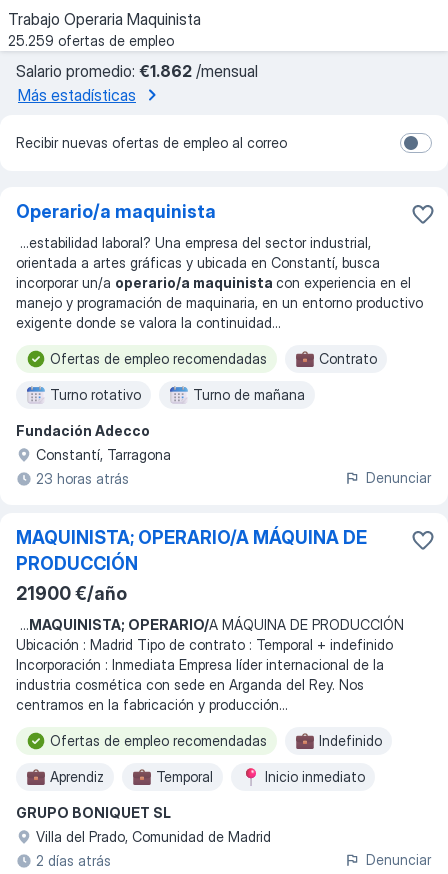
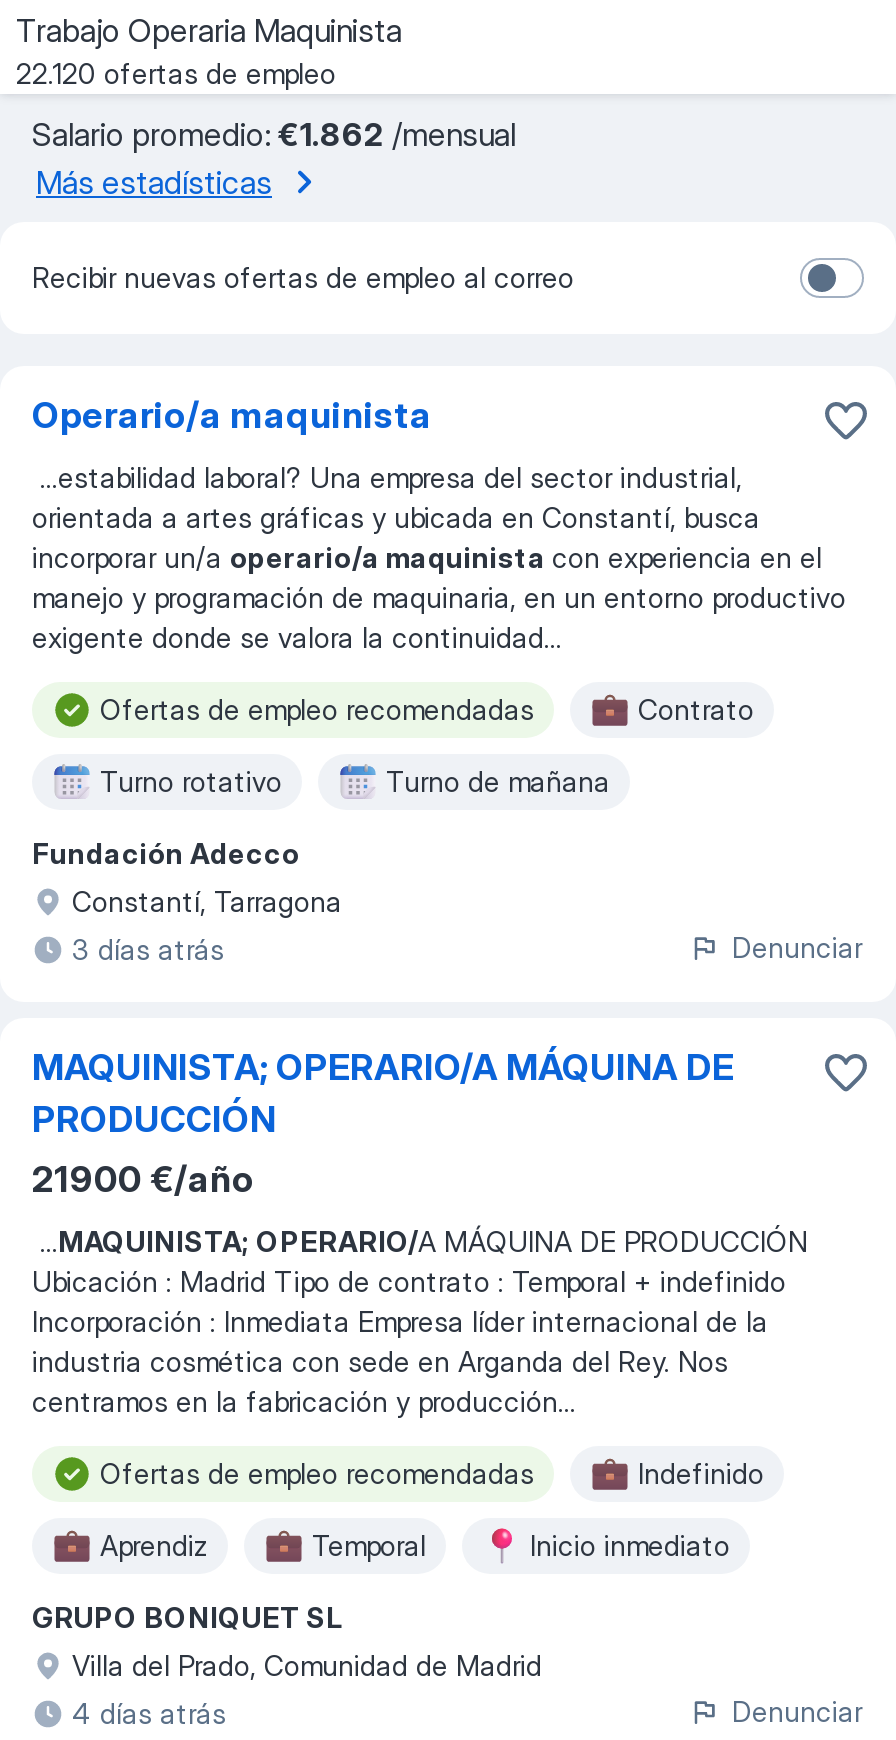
- 25.259 ofertas de empleo
+ 22.120 ofertas de empleo

- 23 horas atrás
+ 3 días atrás

- 2 días atrás
+ 4 días atrás
